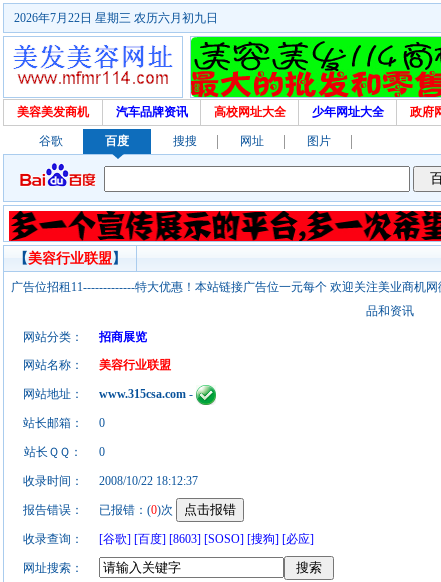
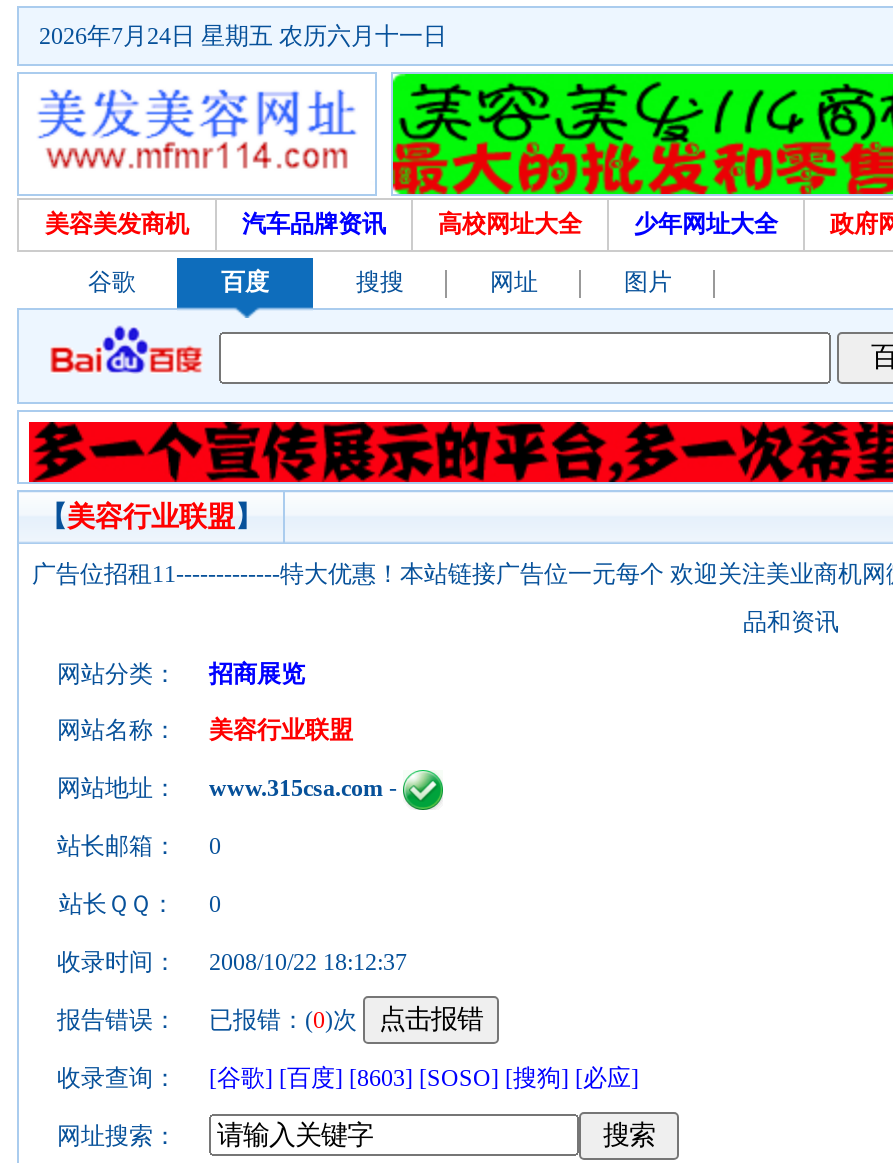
- 2026年7月22日 星期三 农历六月初九日
+ 2026年7月24日 星期五 农历六月十一日
